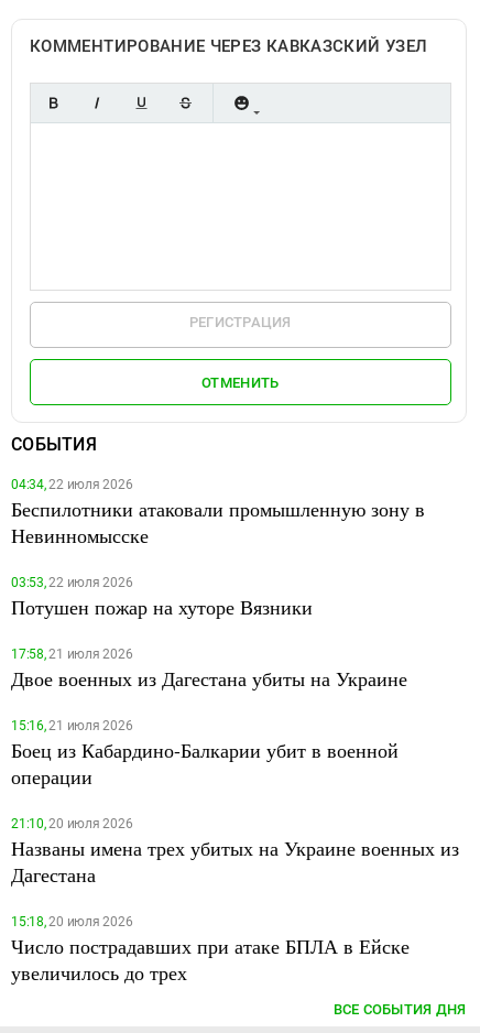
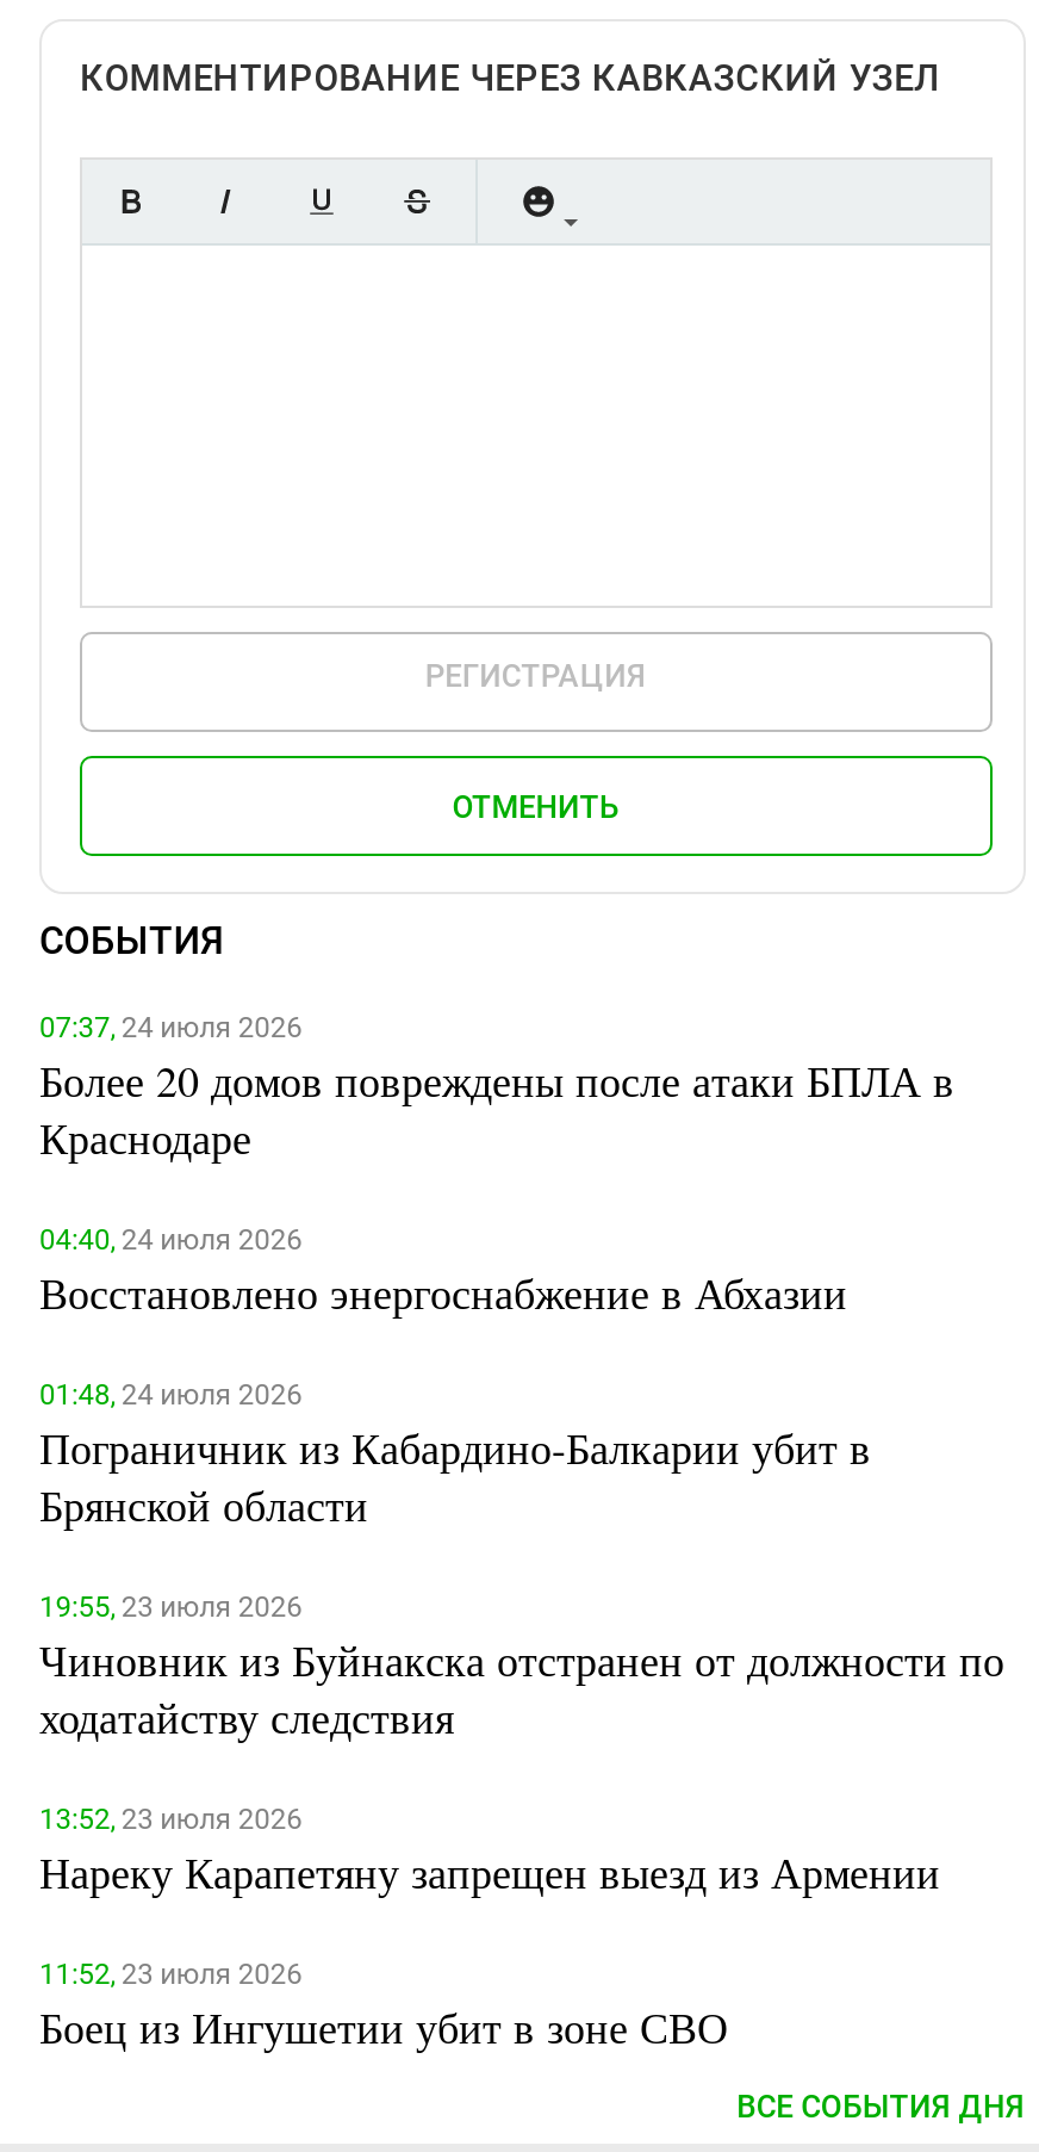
- 04:34, 22 июля 2026
- Беспилотники атаковали промышленную зону в
- Невинномысске
+ 07:37, 24 июля 2026
+ Более 20 домов повреждены после атаки БПЛА в
+ Краснодаре

- 03:53, 22 июля 2026
- Потушен пожар на хуторе Вязники
+ 04:40, 24 июля 2026
+ Восстановлено энергоснабжение в Абхазии

- 17:58, 21 июля 2026
- Двое военных из Дагестана убиты на Украине
+ 01:48, 24 июля 2026
+ Пограничник из Кабардино-Балкарии убит в
+ Брянской области

- 15:16, 21 июля 2026
- Боец из Кабардино-Балкарии убит в военной
- операции
+ 19:55, 23 июля 2026
+ Чиновник из Буйнакска отстранен от должности по
+ ходатайству следствия

- 21:10, 20 июля 2026
- Названы имена трех убитых на Украине военных из
- Дагестана
+ 13:52, 23 июля 2026
+ Нареку Карапетяну запрещен выезд из Армении

- 15:18, 20 июля 2026
- Число пострадавших при атаке БПЛА в Ейске
- увеличилось до трех
+ 11:52, 23 июля 2026
+ Боец из Ингушетии убит в зоне СВО
